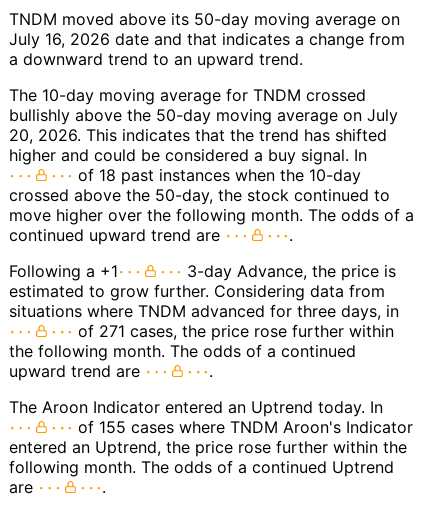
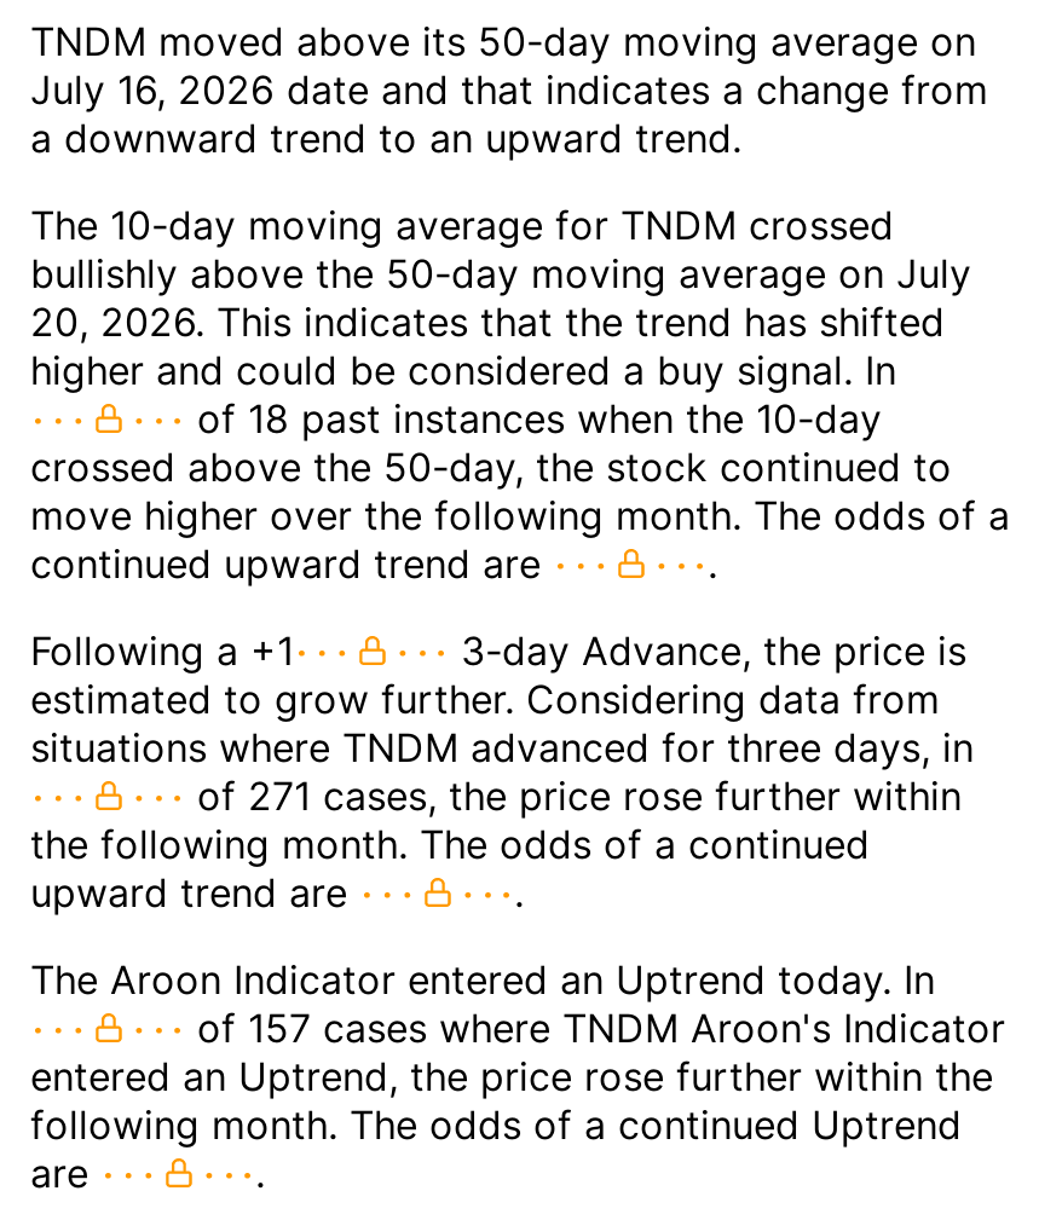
- of 155 cases where TNDM Aroon's Indicator
+ of 157 cases where TNDM Aroon's Indicator
